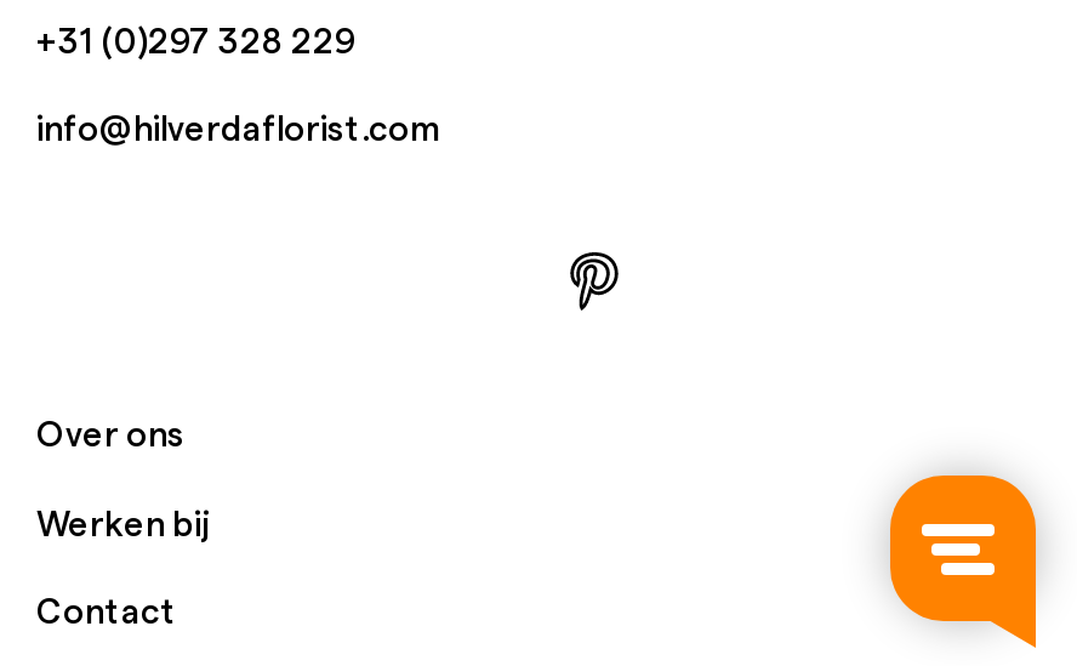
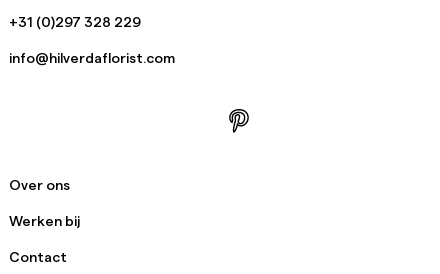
- [image]
